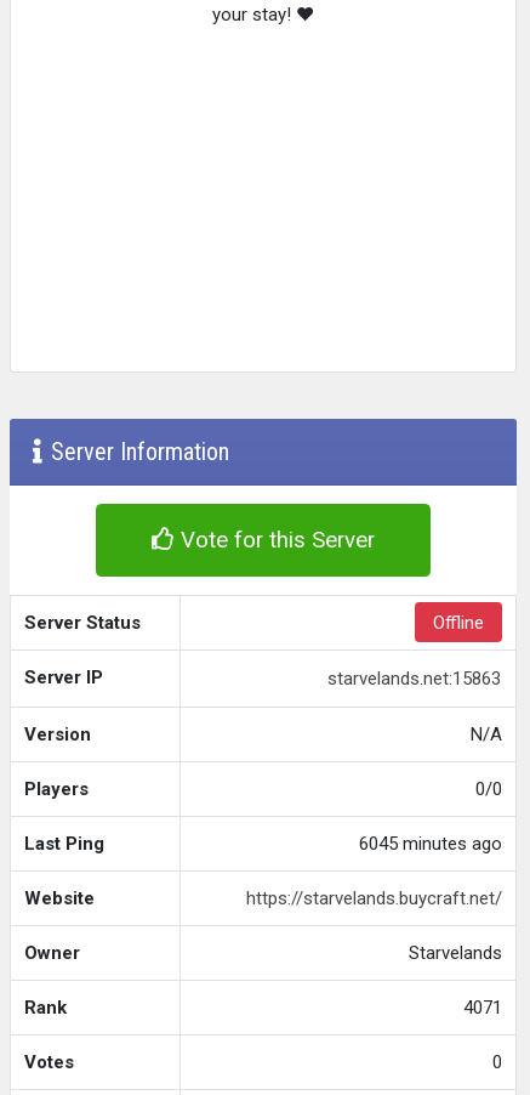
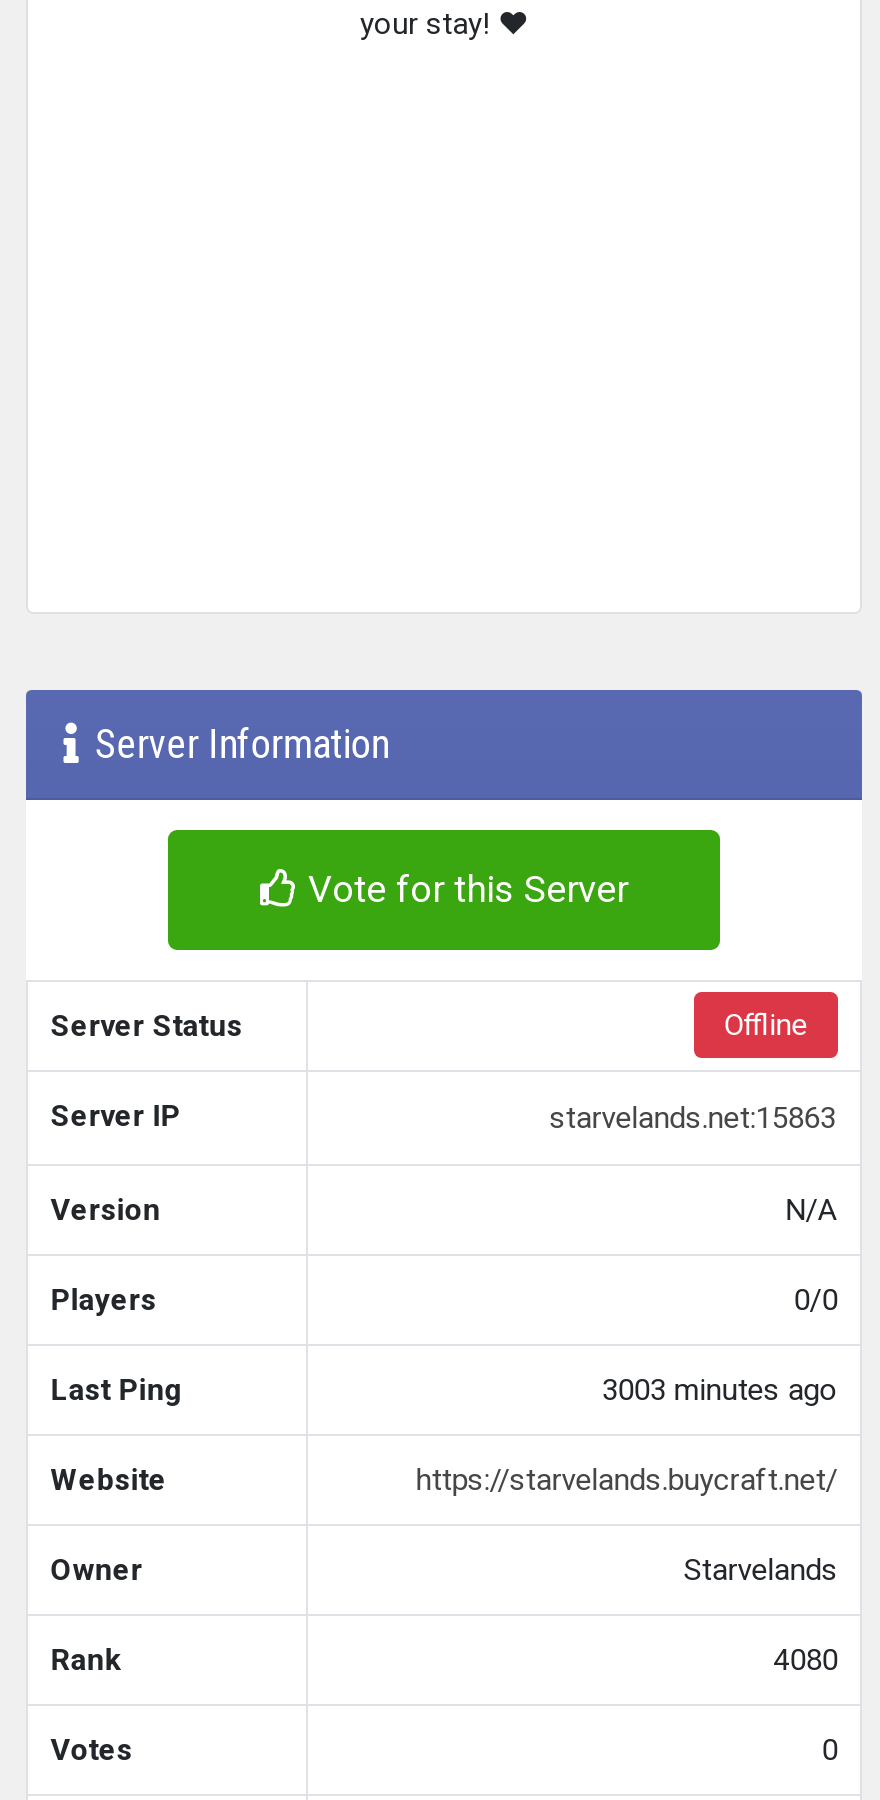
- 6045 minutes ago
+ 3003 minutes ago

- 4071
+ 4080
